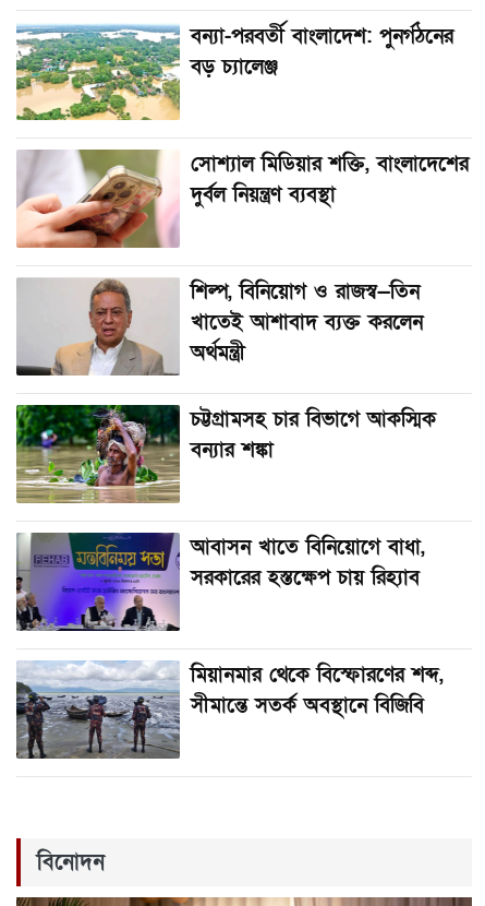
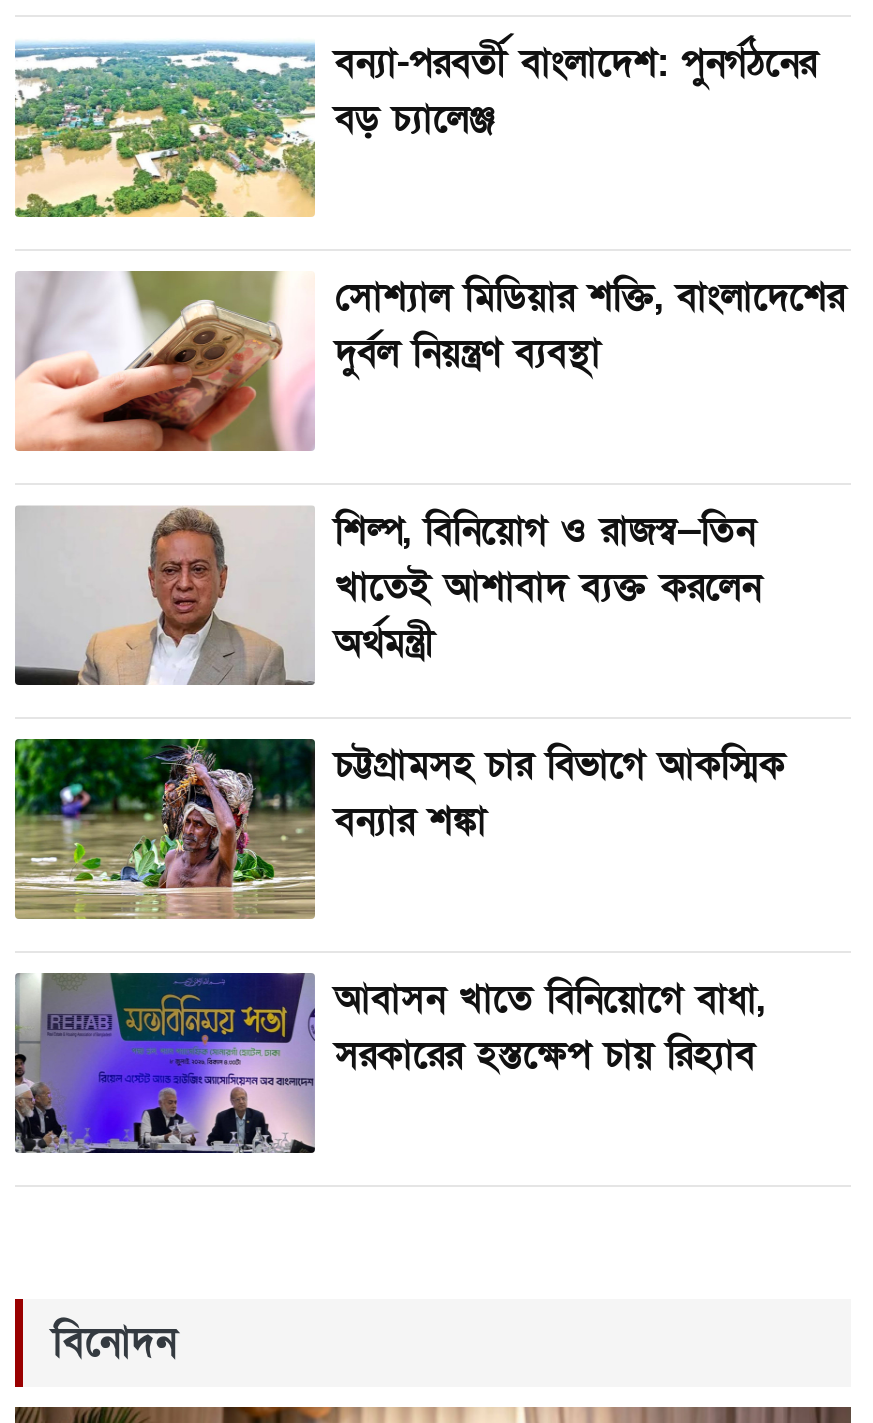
- [image]
- মিয়ানমার থেকে বিস্ফোরণের শব্দ,
- সীমান্তে সতর্ক অবস্থানে বিজিবি
